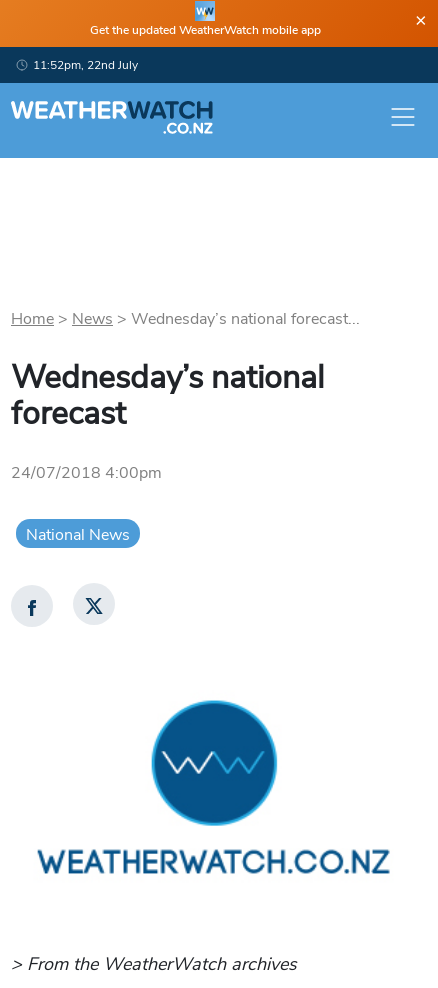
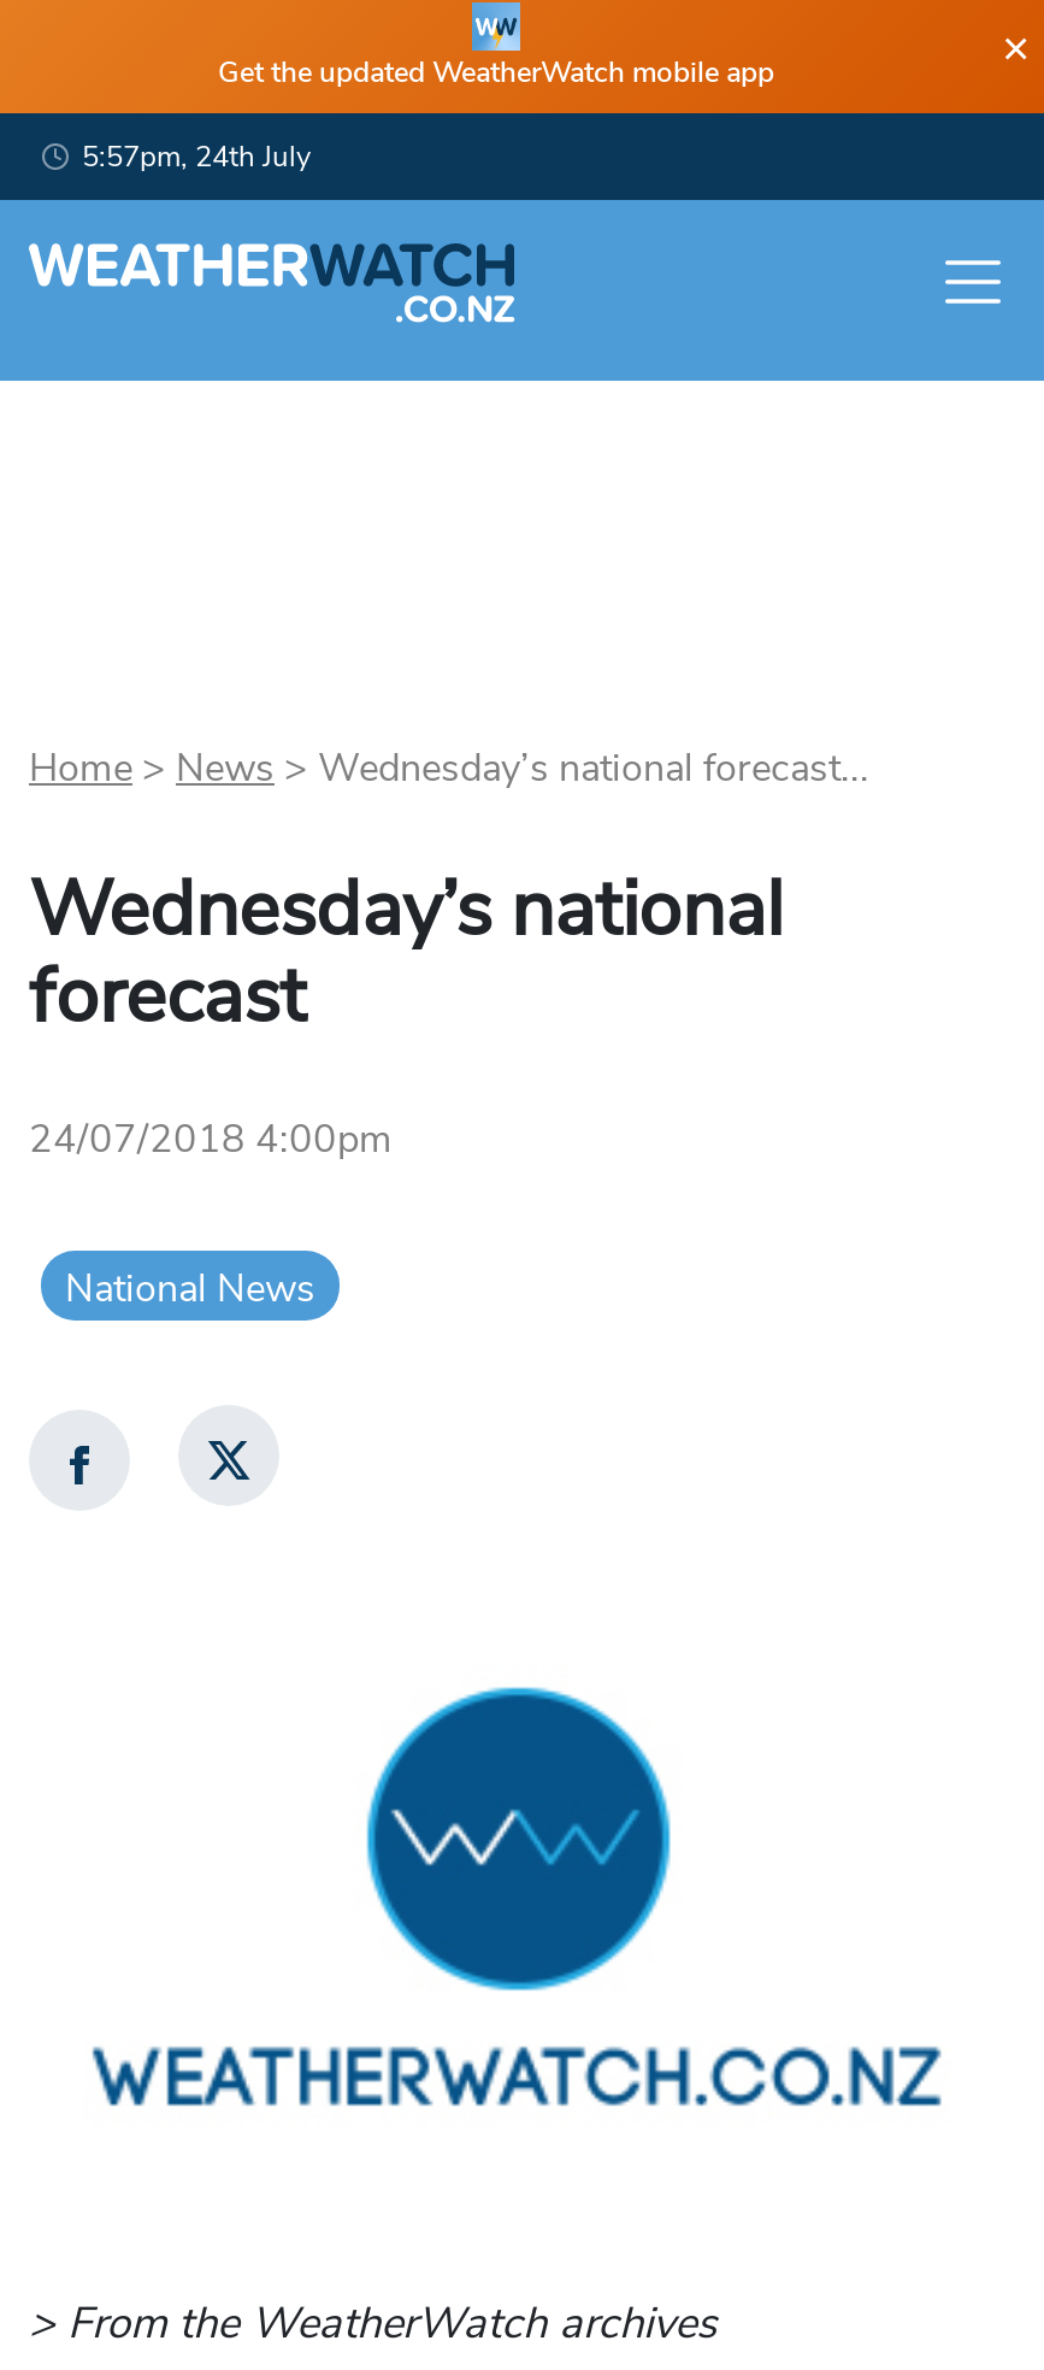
- 11:52pm, 22nd July
+ 5:57pm, 24th July
